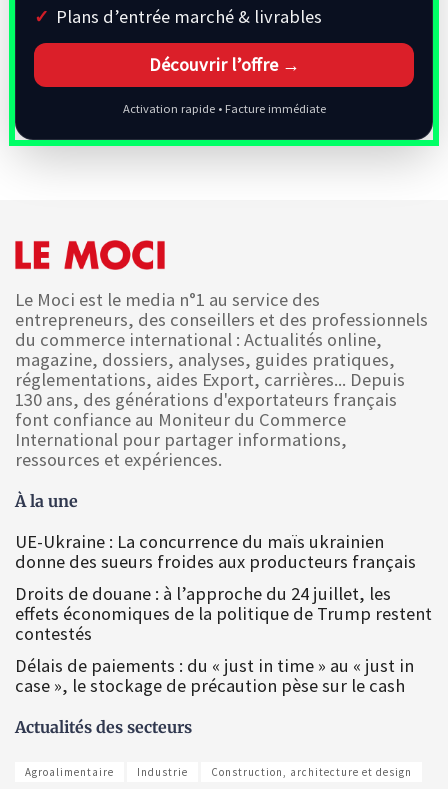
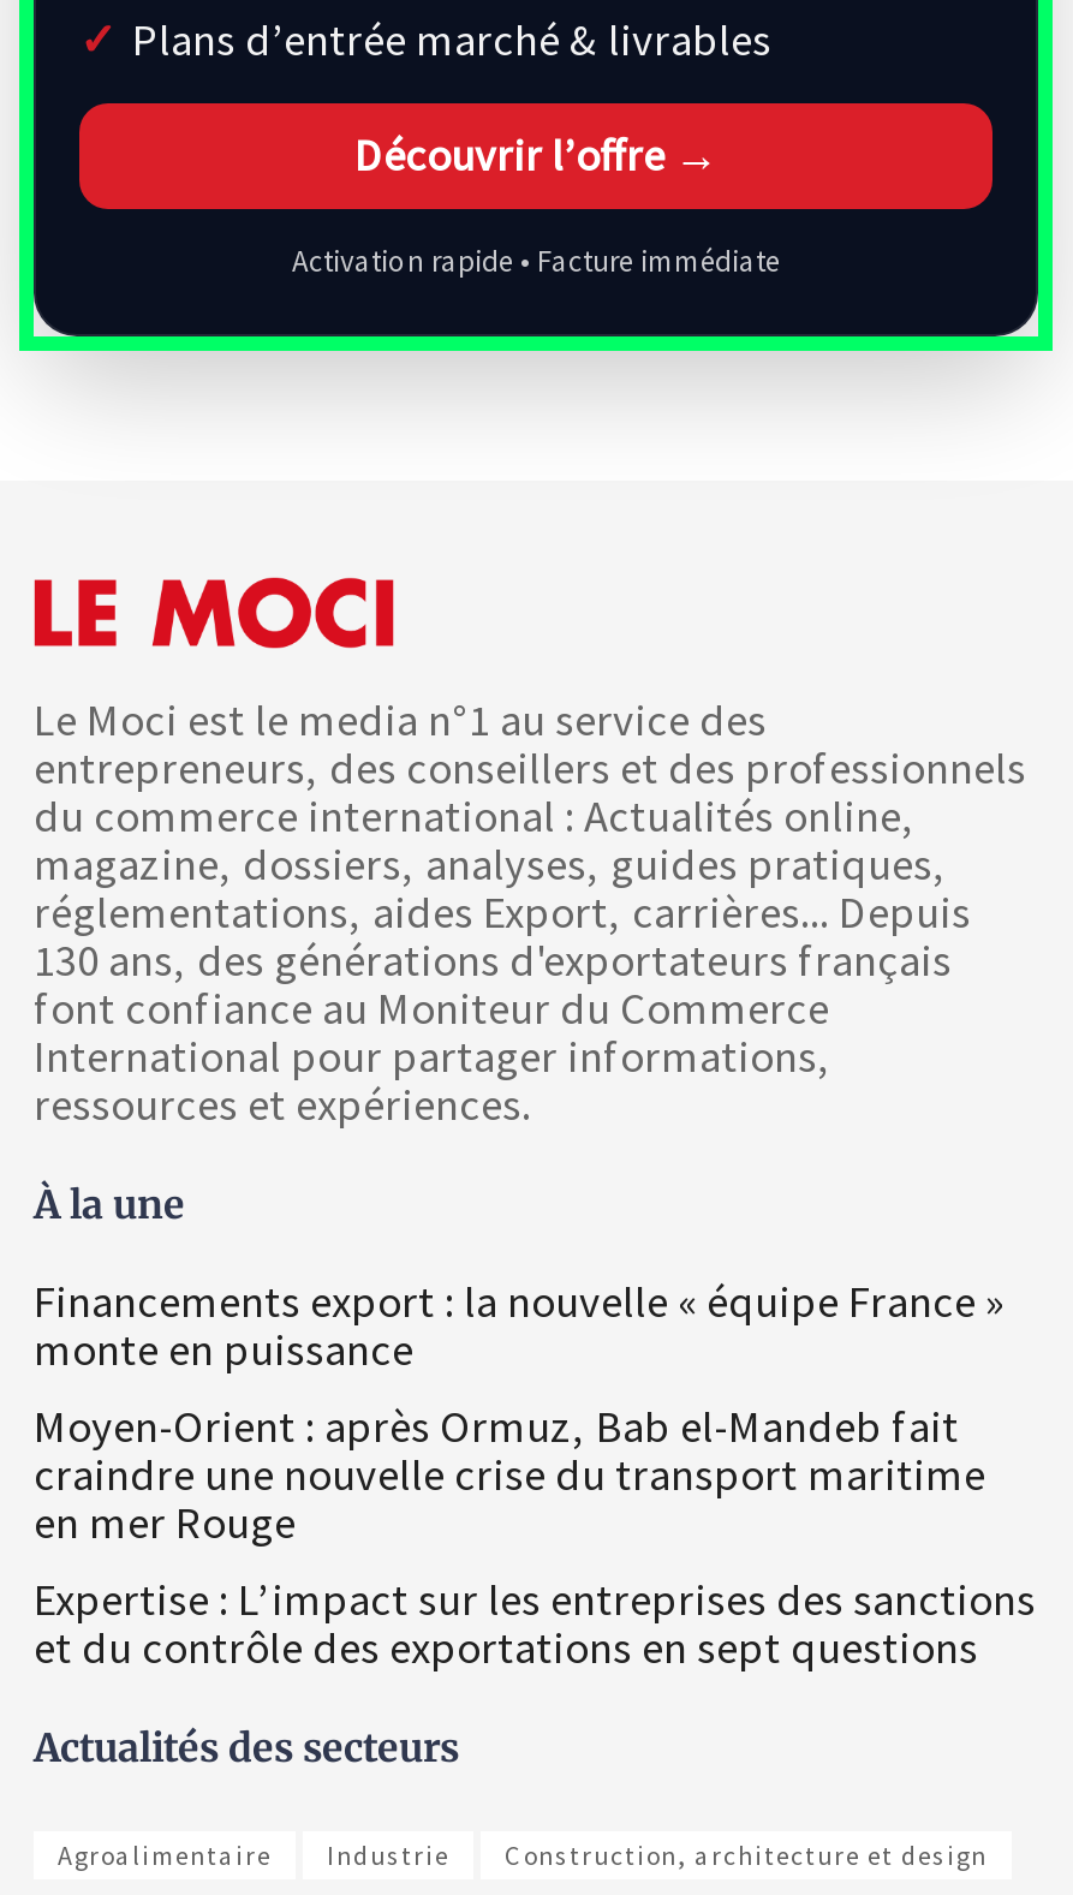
- UE-Ukraine : La concurrence du maïs ukrainien
- donne des sueurs froides aux producteurs français
- Droits de douane : à l’approche du 24 juillet, les
- effets économiques de la politique de Trump restent
- contestés
- Délais de paiements : du « just in time » au « just in
- case », le stockage de précaution pèse sur le cash
+ Financements export : la nouvelle « équipe France »
+ monte en puissance
+ Moyen-Orient : après Ormuz, Bab el-Mandeb fait
+ craindre une nouvelle crise du transport maritime
+ en mer Rouge
+ Expertise : L’impact sur les entreprises des sanctions
+ et du contrôle des exportations en sept questions
